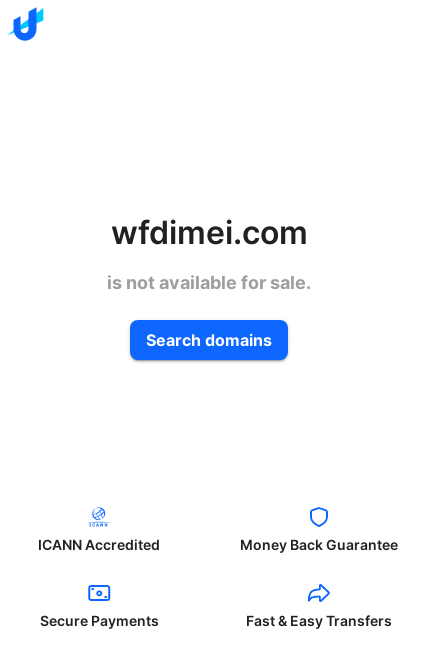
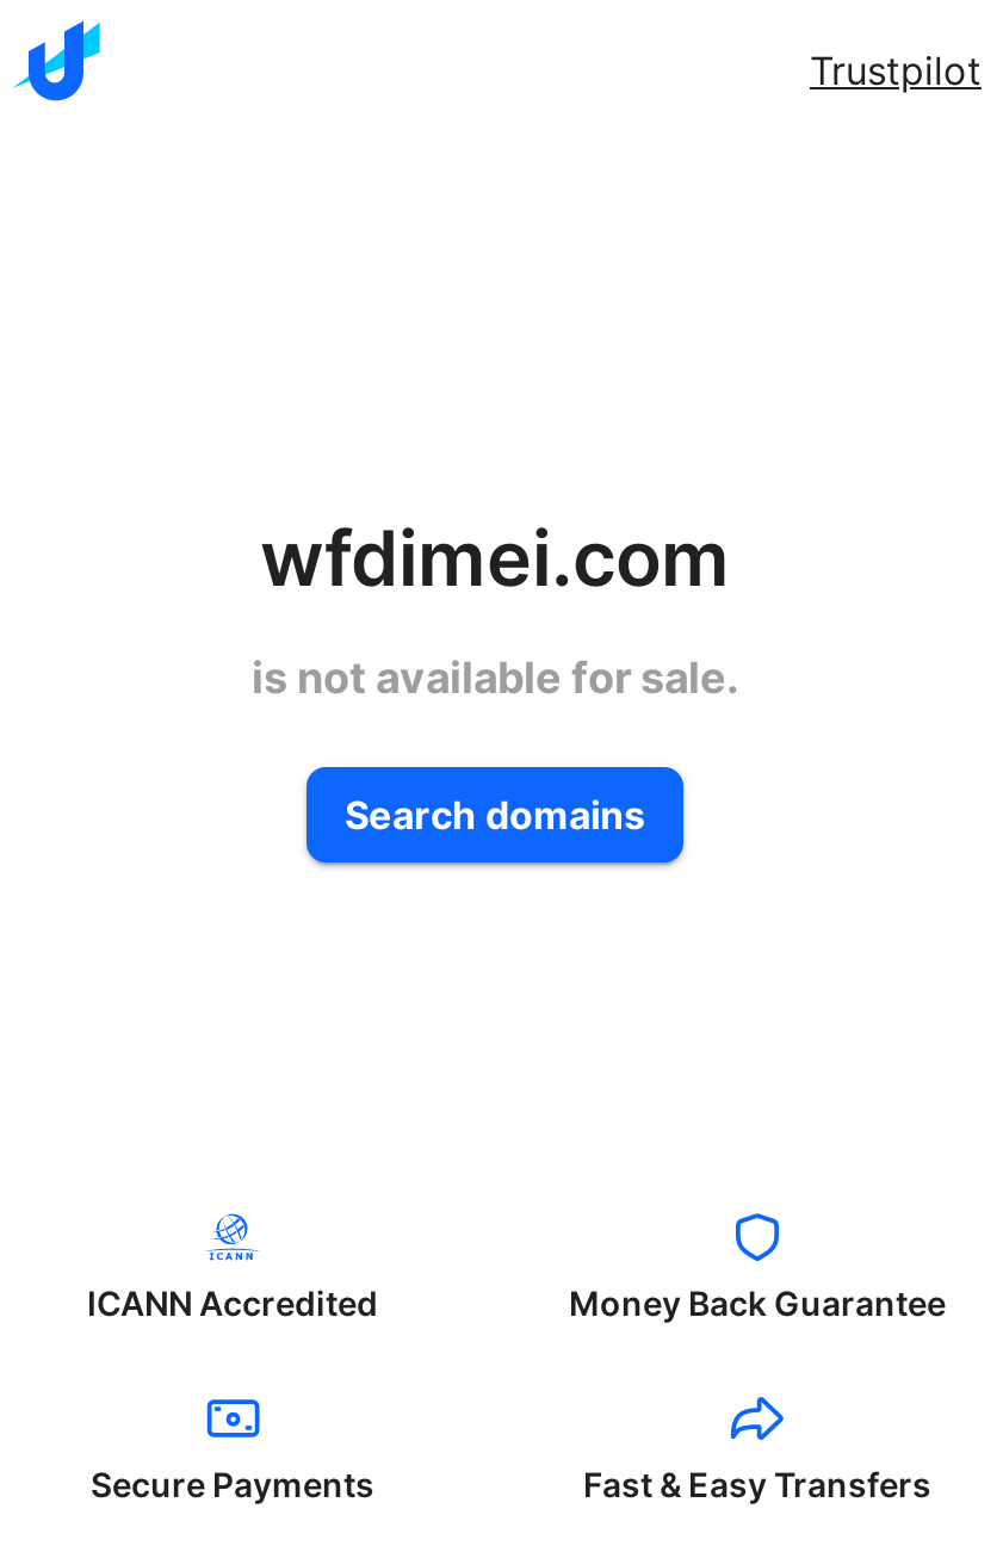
+ Trustpilot
